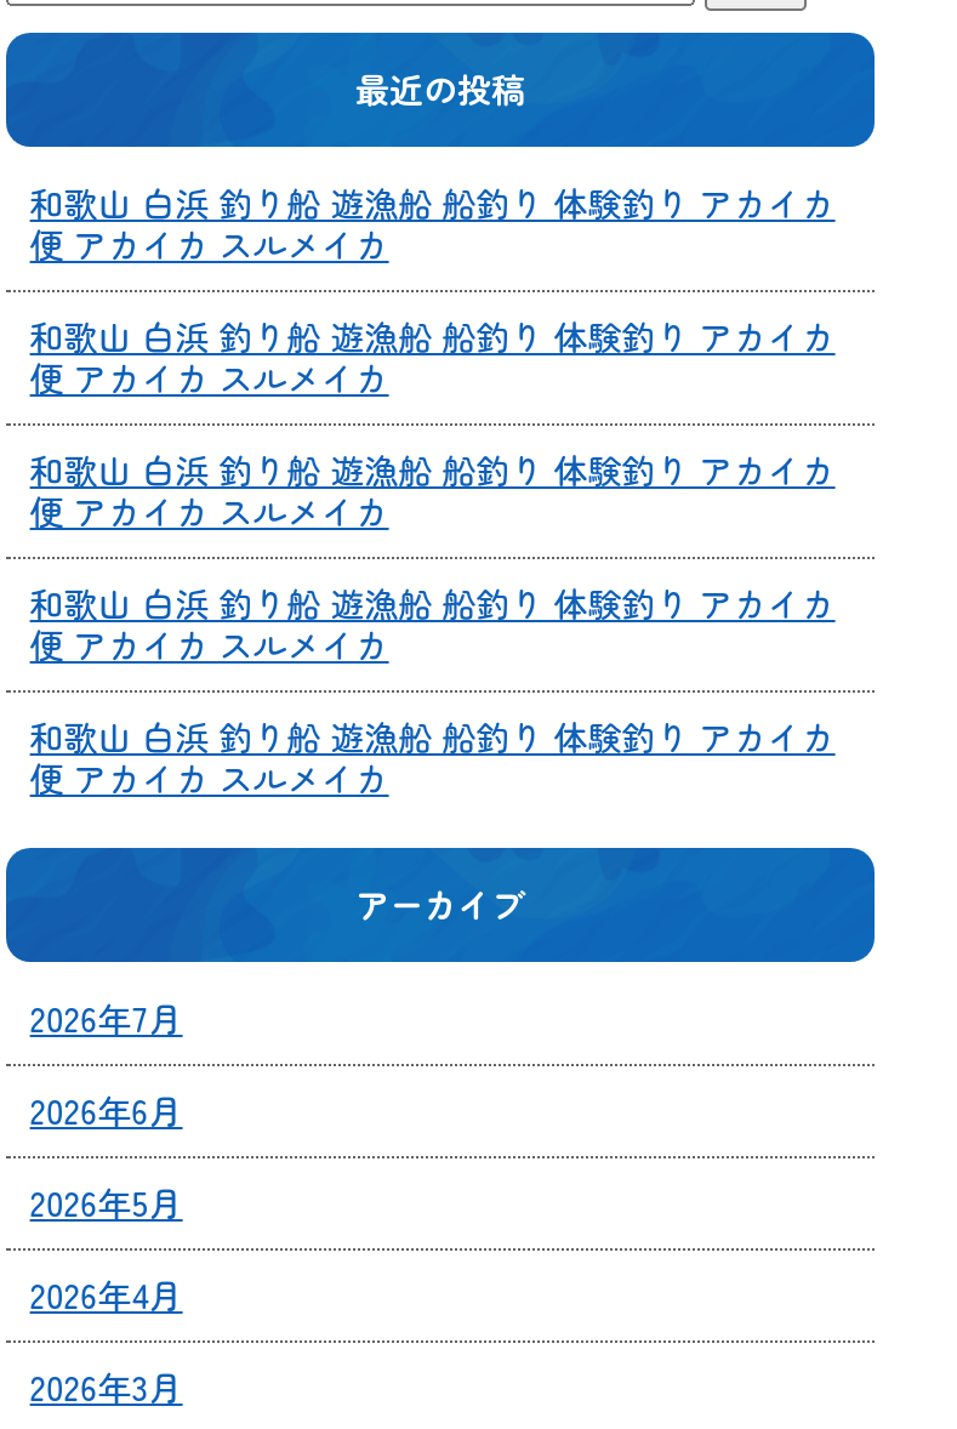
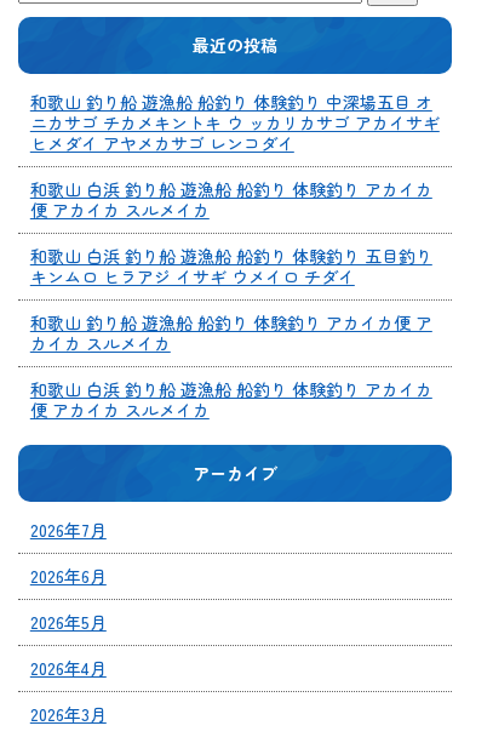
+ 和歌山 釣り船 遊漁船 船釣り 体験釣り 中深場五目 オ
+ ニカサゴ チカメキントキ ウ ッカリカサゴ アカイサギ
+ ヒメダイ アヤメカサゴ レンコダイ

moved down: 和歌山 白浜 釣り船 遊漁船 船釣り 体験釣り アカイカ | 便 アカイカ スルメイカ

- 和歌山 白浜 釣り船 遊漁船 船釣り 体験釣り アカイカ
- 便 アカイカ スルメイカ
- 和歌山 白浜 釣り船 遊漁船 船釣り 体験釣り アカイカ
- 便 アカイカ スルメイカ
- 和歌山 白浜 釣り船 遊漁船 船釣り 体験釣り アカイカ
- 便 アカイカ スルメイカ
+ 和歌山 白浜 釣り船 遊漁船 船釣り 体験釣り 五目釣り
+ キンムロ ヒラアジ イサギ ウメイロ チダイ
+ 和歌山 釣り船 遊漁船 船釣り 体験釣り アカイカ便 ア
+ カイカ スルメイカ
